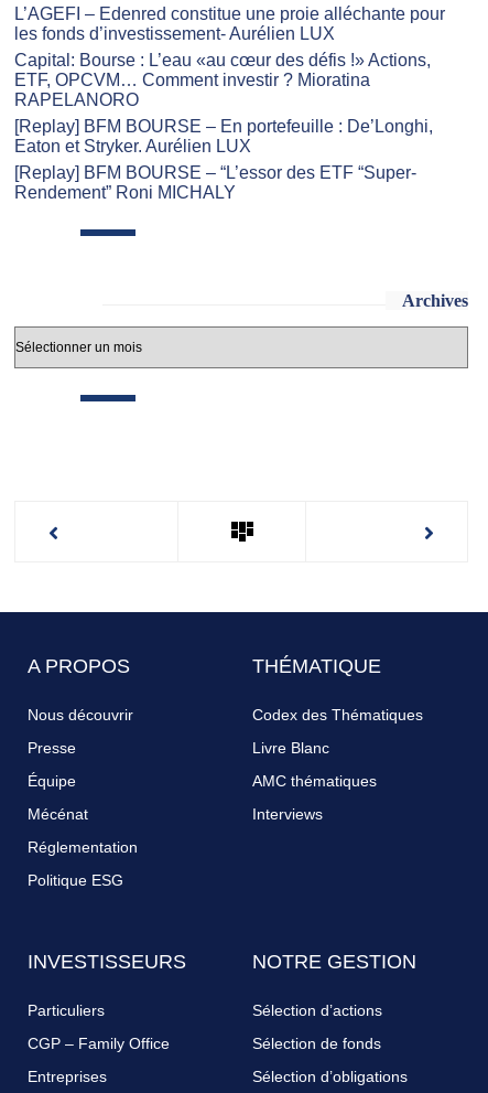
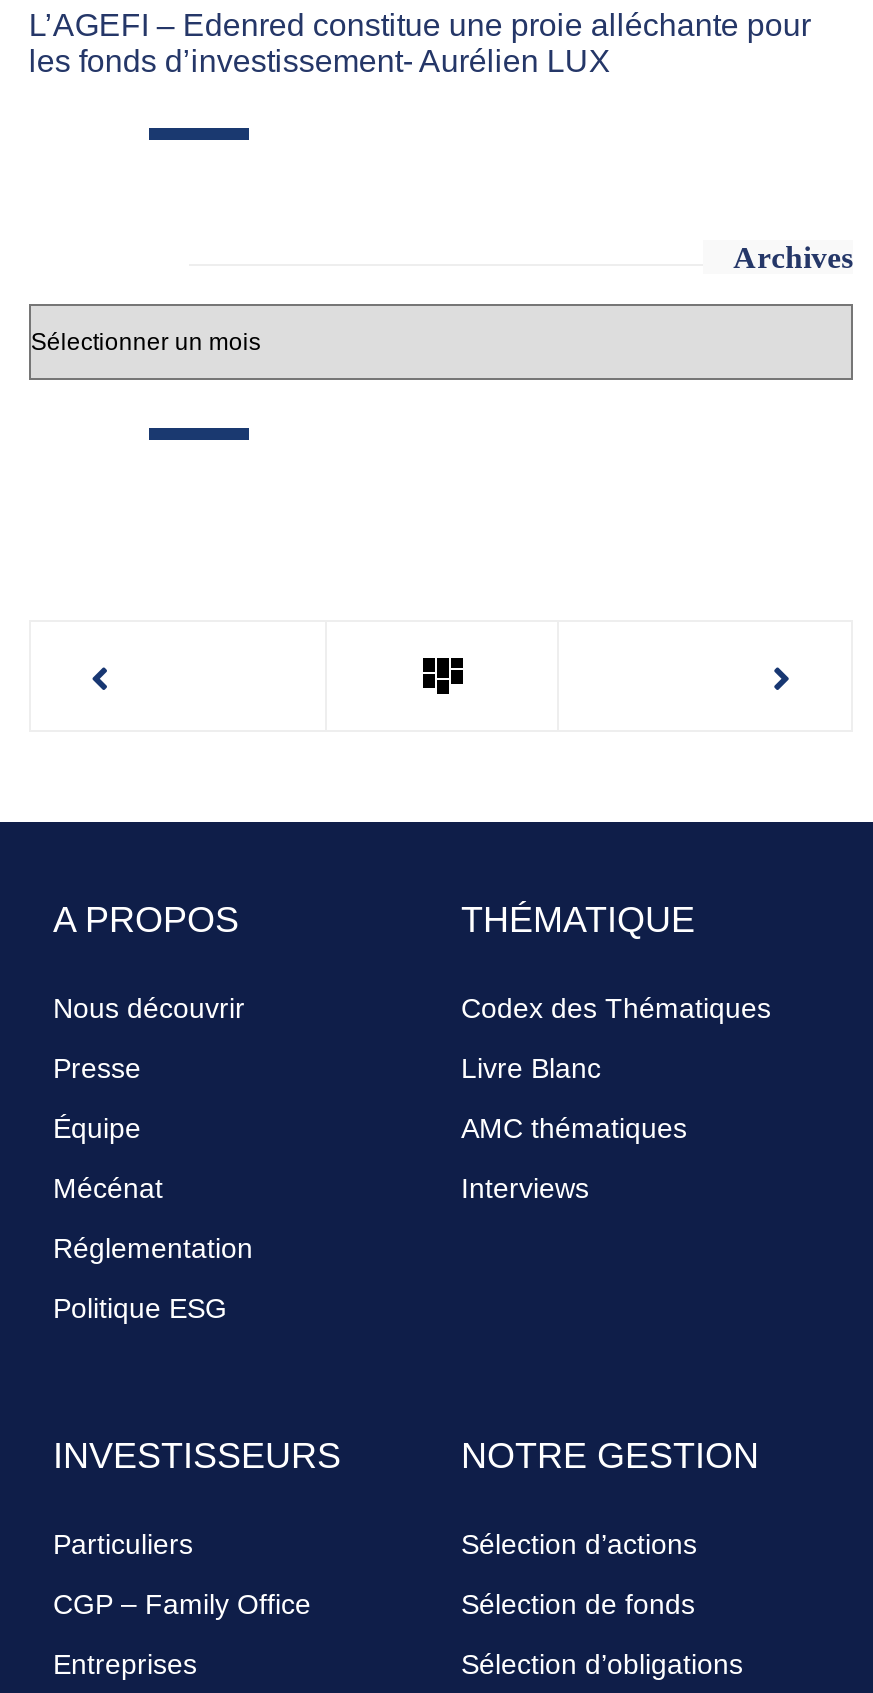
- Capital: Bourse : L’eau «au cœur des défis !» Actions,
- ETF, OPCVM… Comment investir ? Mioratina
- RAPELANORO
- [Replay] BFM BOURSE – En portefeuille : De’Longhi,
- Eaton et Stryker. Aurélien LUX
- [Replay] BFM BOURSE – “L’essor des ETF “Super-
- Rendement” Roni MICHALY
